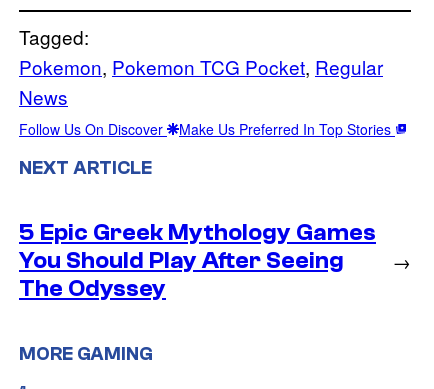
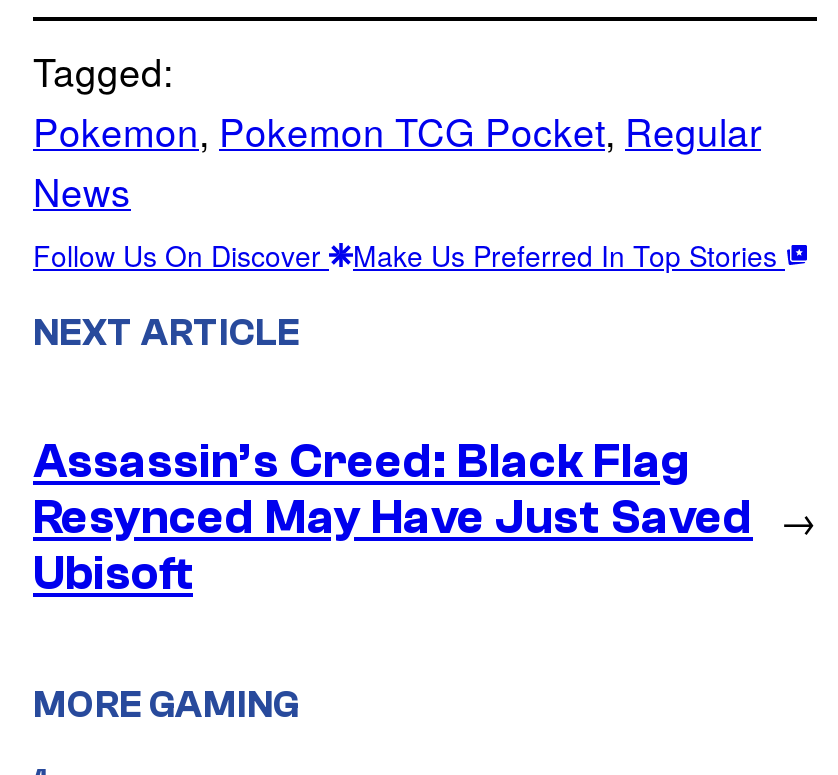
- 5 Epic Greek Mythology Games
- You Should Play After Seeing
- The Odyssey
+ Assassin’s Creed: Black Flag
+ Resynced May Have Just Saved
+ Ubisoft
